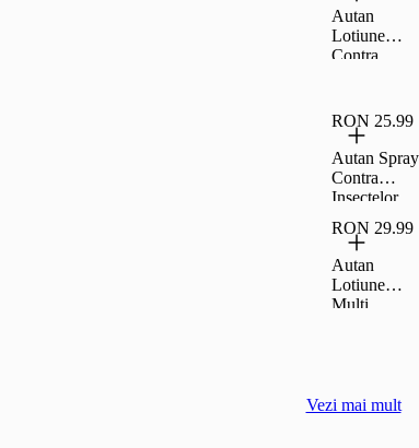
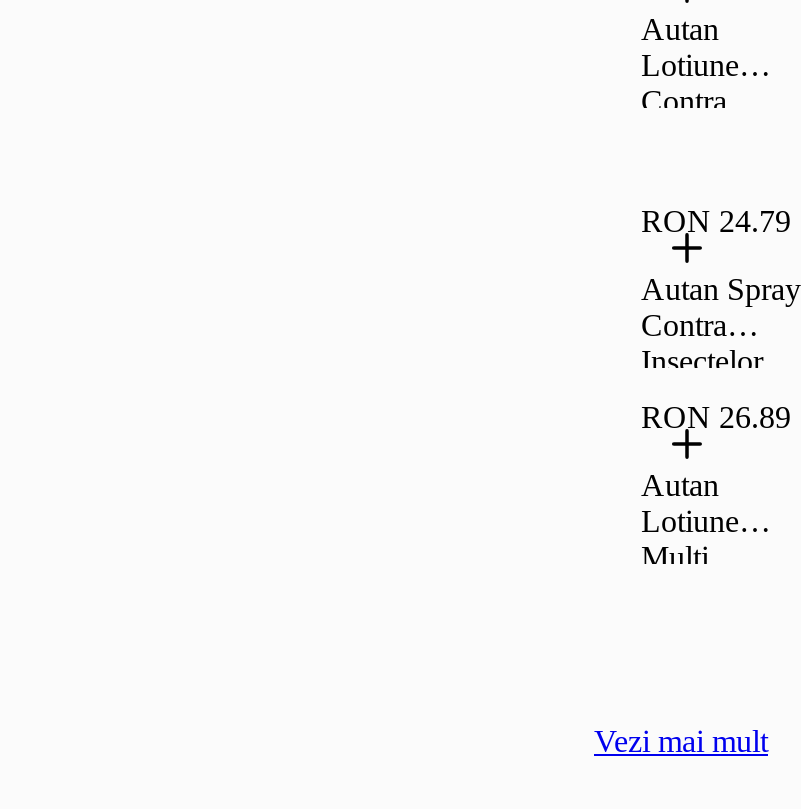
- RON 25.99
+ RON 24.79

- RON 29.99
+ RON 26.89
